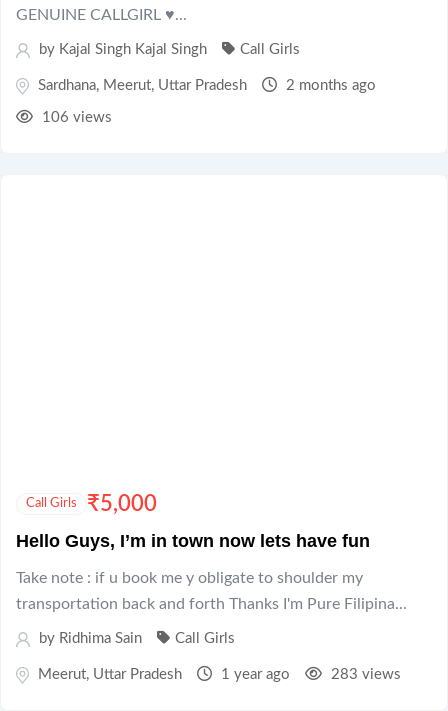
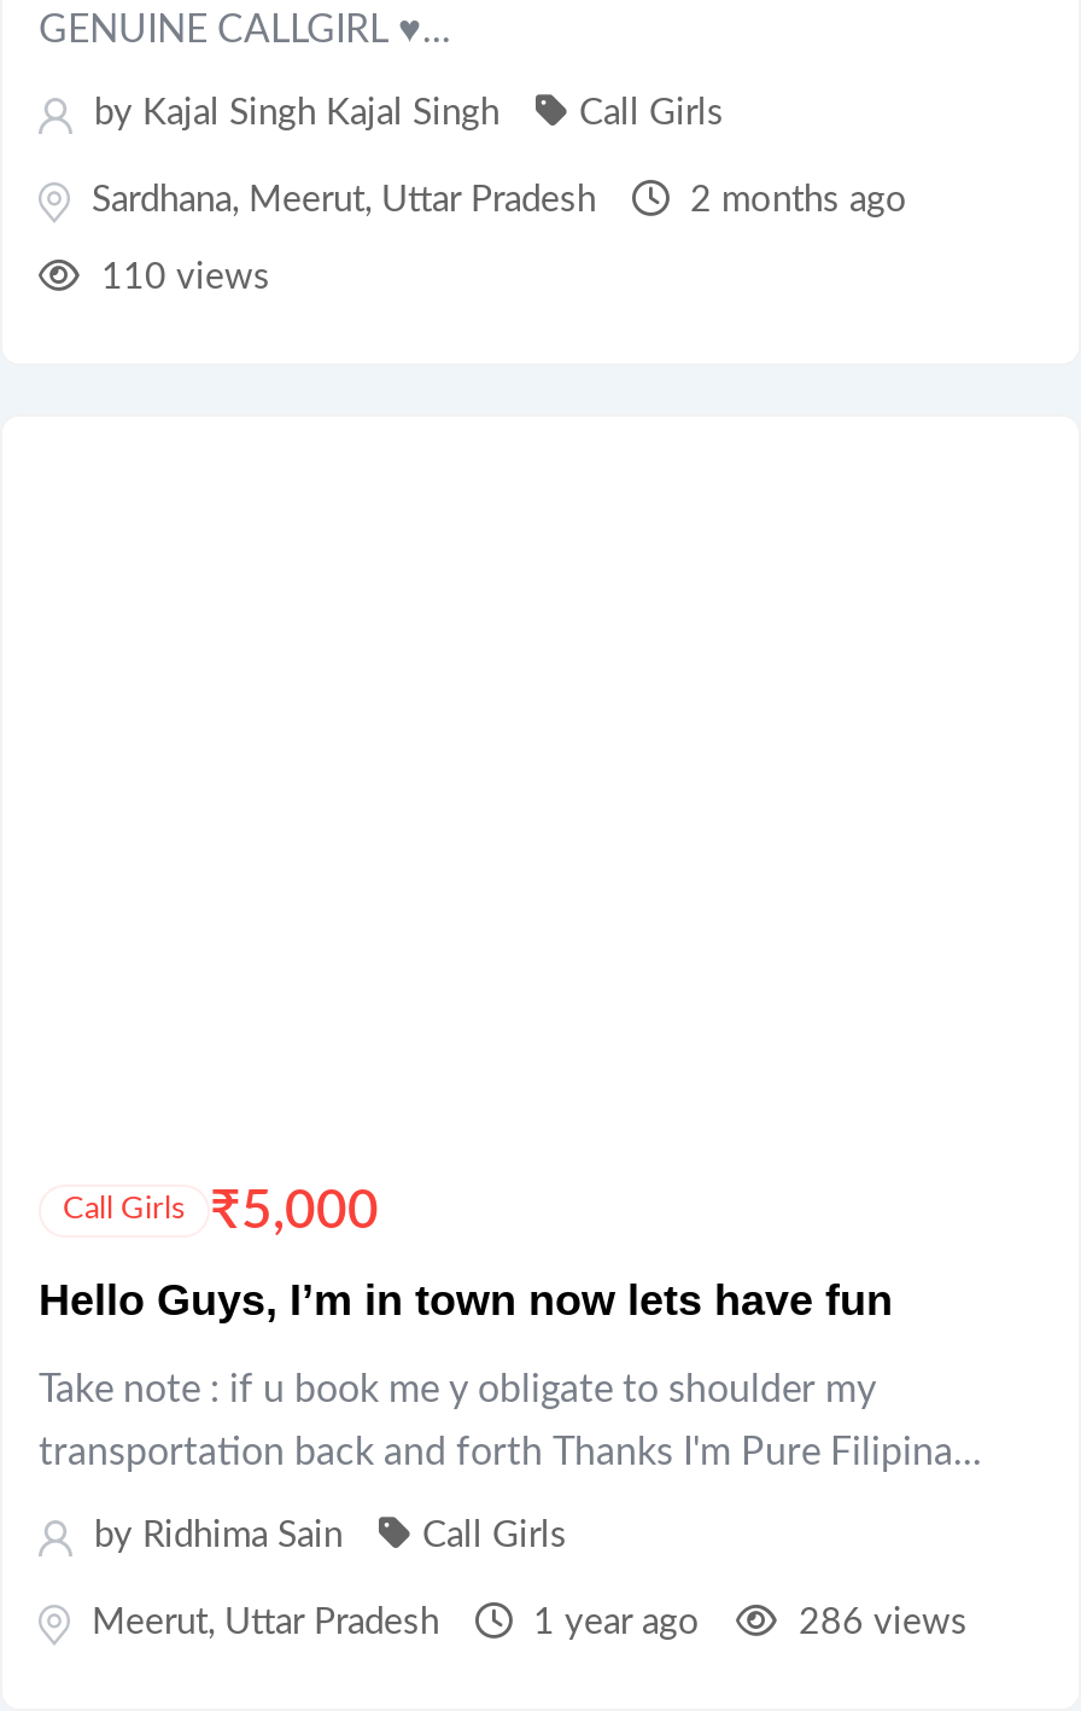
- 106 views
+ 110 views

- 283 views
+ 286 views
